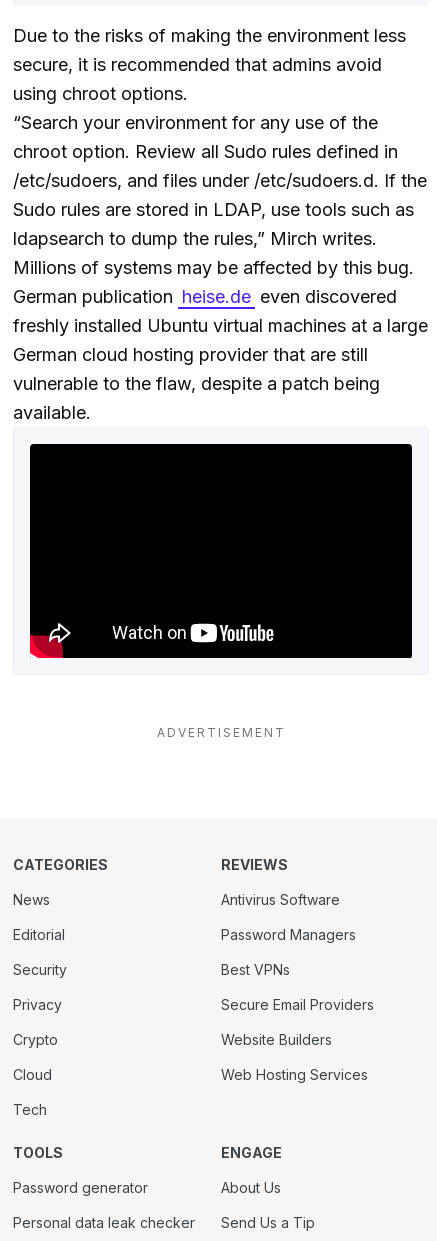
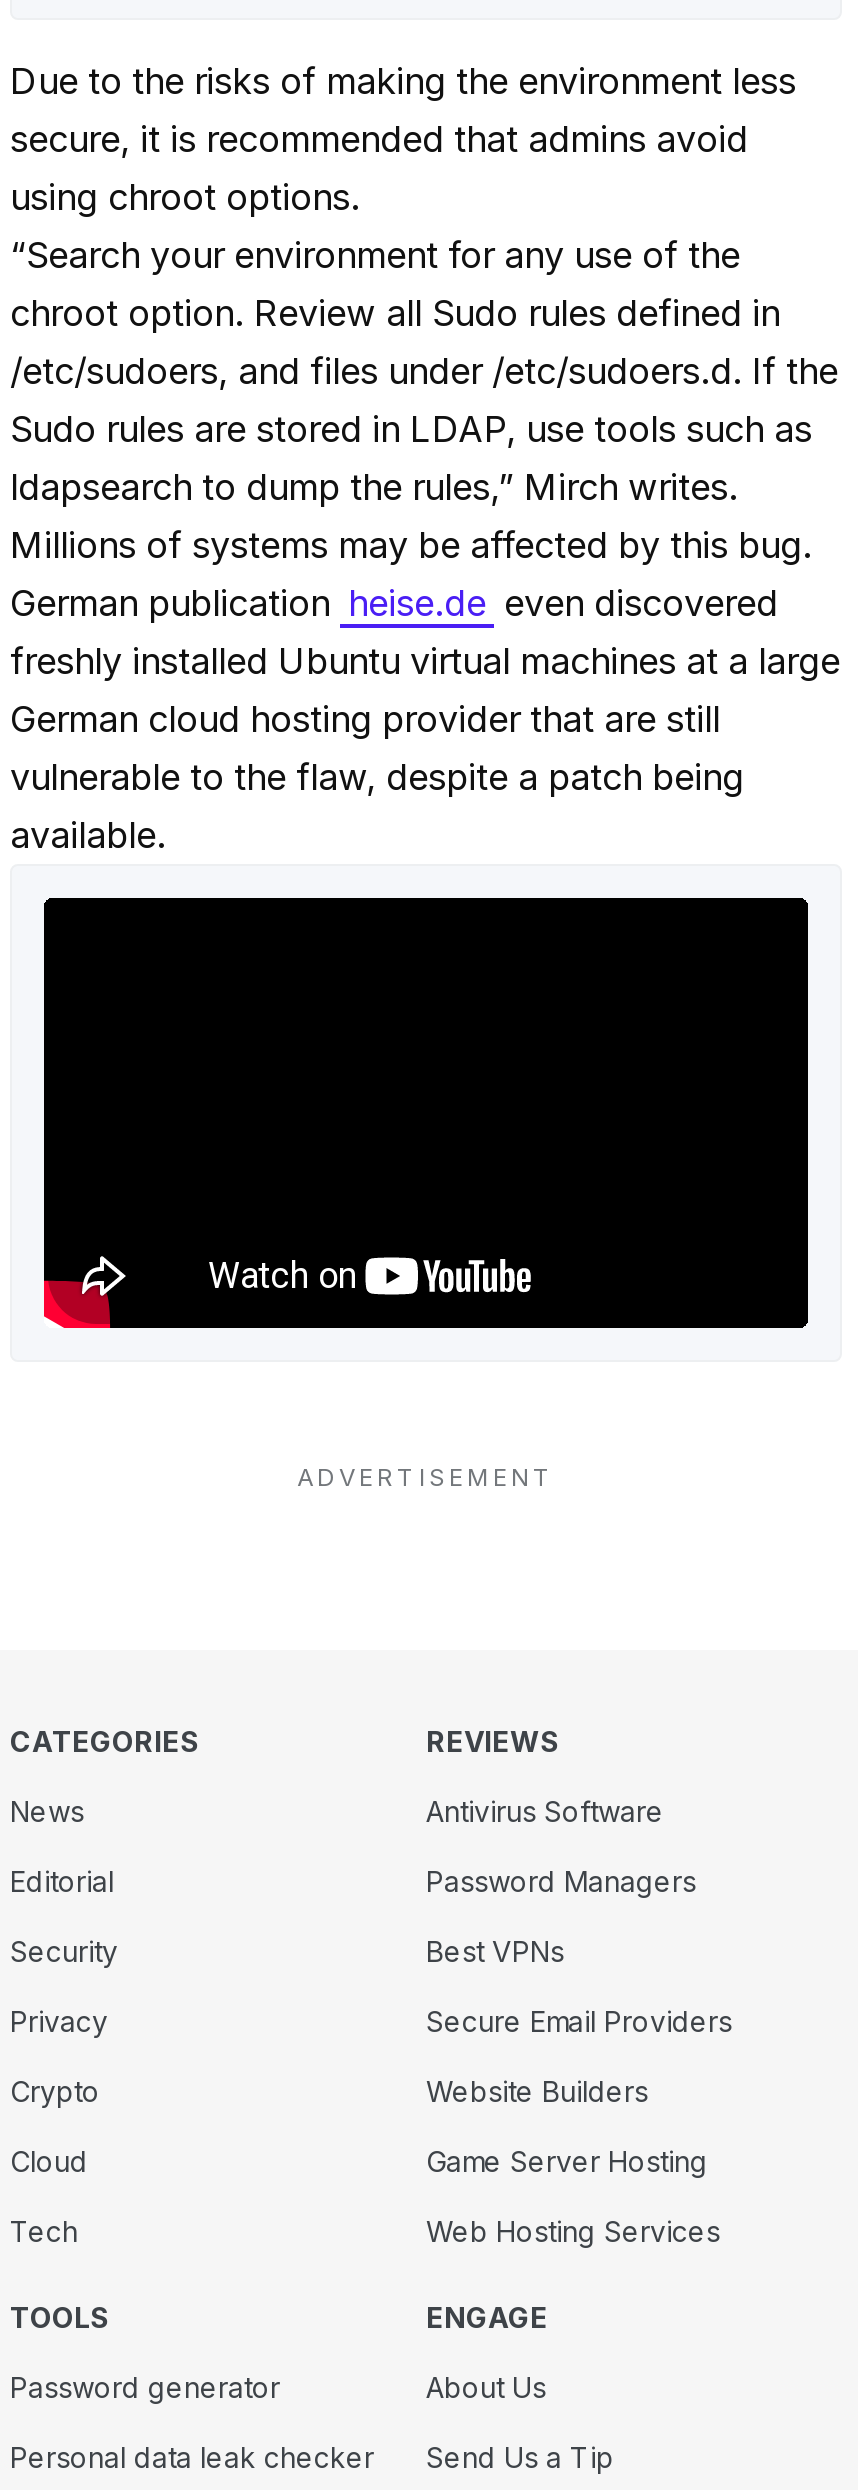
moved down: Web Hosting Services

+ Game Server Hosting
